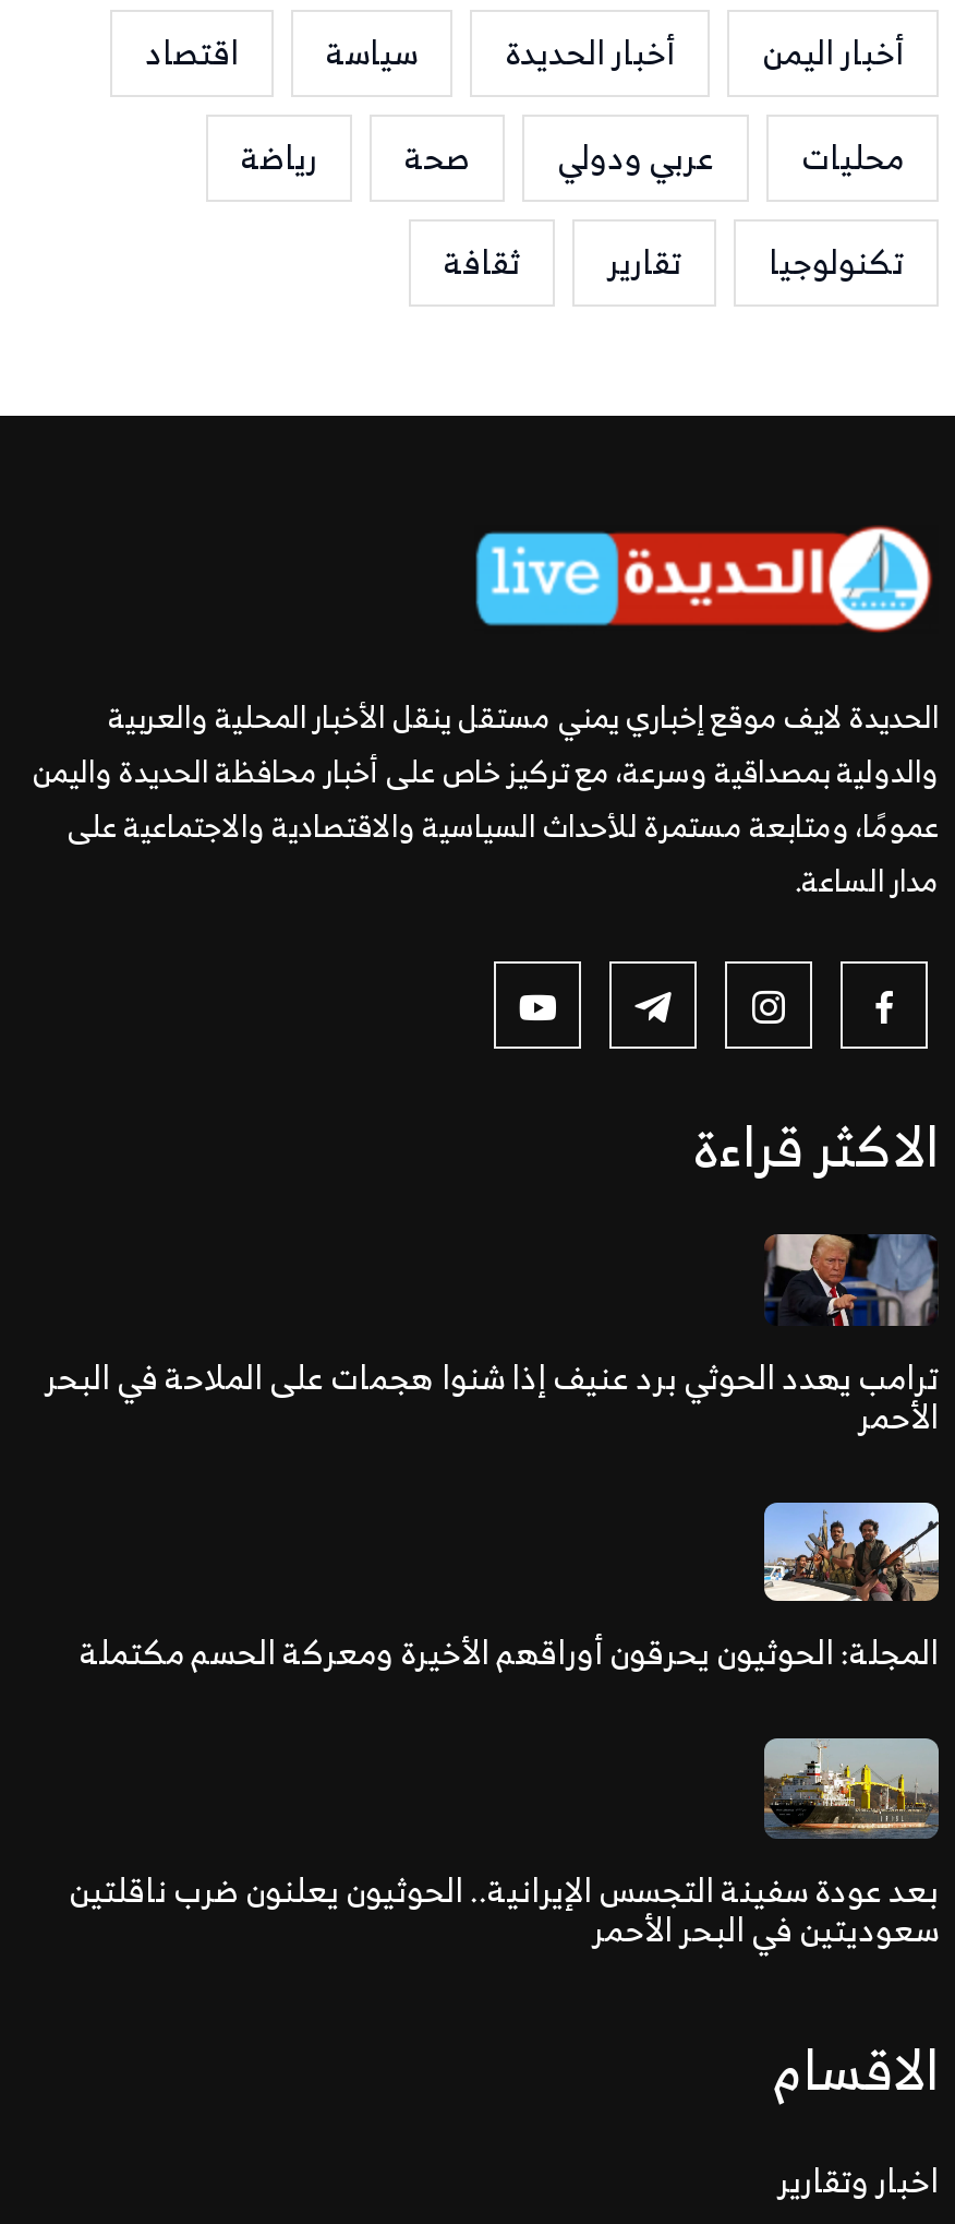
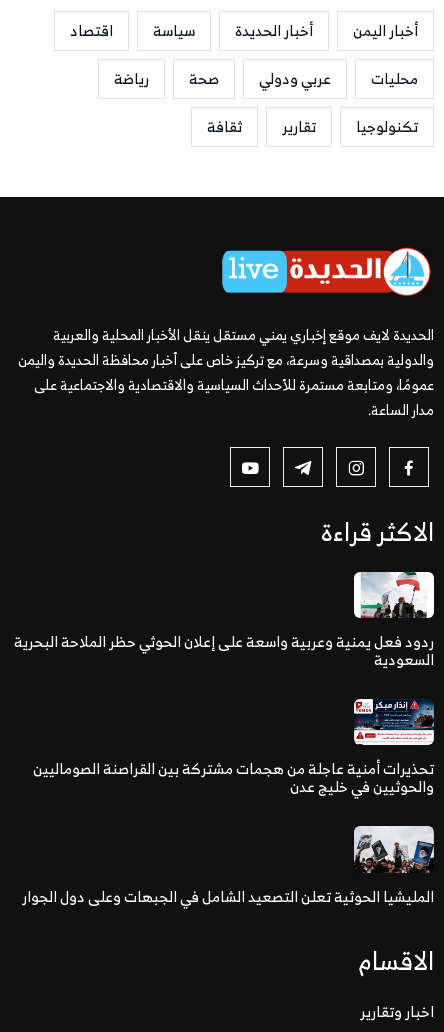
- [image]
- ترامب يهدد الحوثي برد عنيف إذا شنوا هجمات على الملاحة في البحر
- الأحمر
+ [image]
+ ردود فعل يمنية وعربية واسعة على إعلان الحوثي حظر الملاحة البحرية
+ السعودية

- [image]
- المجلة: الحوثيون يحرقون أوراقهم الأخيرة ومعركة الحسم مكتملة
+ [image]
+ تحذيرات أمنية عاجلة من هجمات مشتركة بين القراصنة الصوماليين
+ والحوثيين في خليج عدن

- [image]
- بعد عودة سفينة التجسس الإيرانية.. الحوثيون يعلنون ضرب ناقلتين
- سعوديتين في البحر الأحمر
+ [image]
+ المليشيا الحوثية تعلن التصعيد الشامل في الجبهات وعلى دول الجوار
